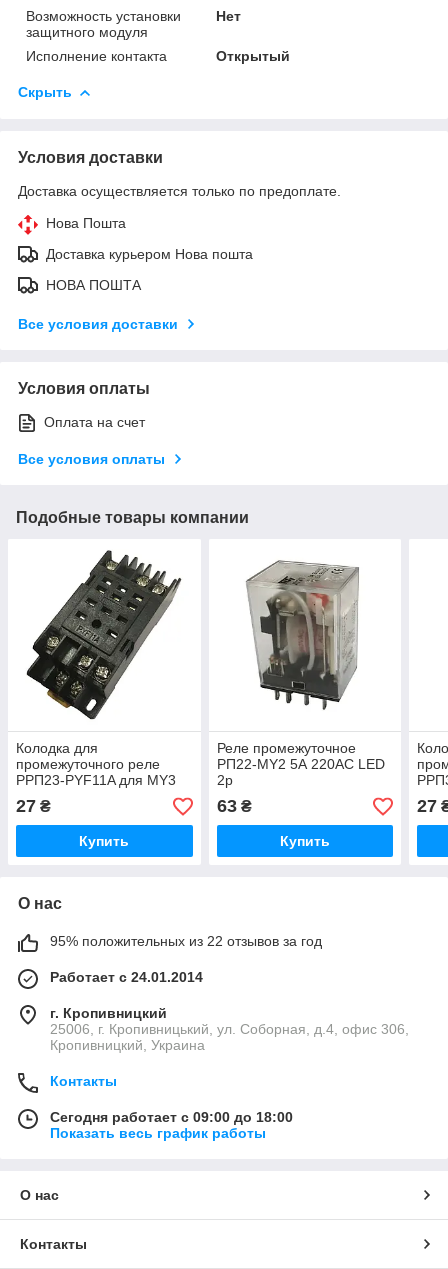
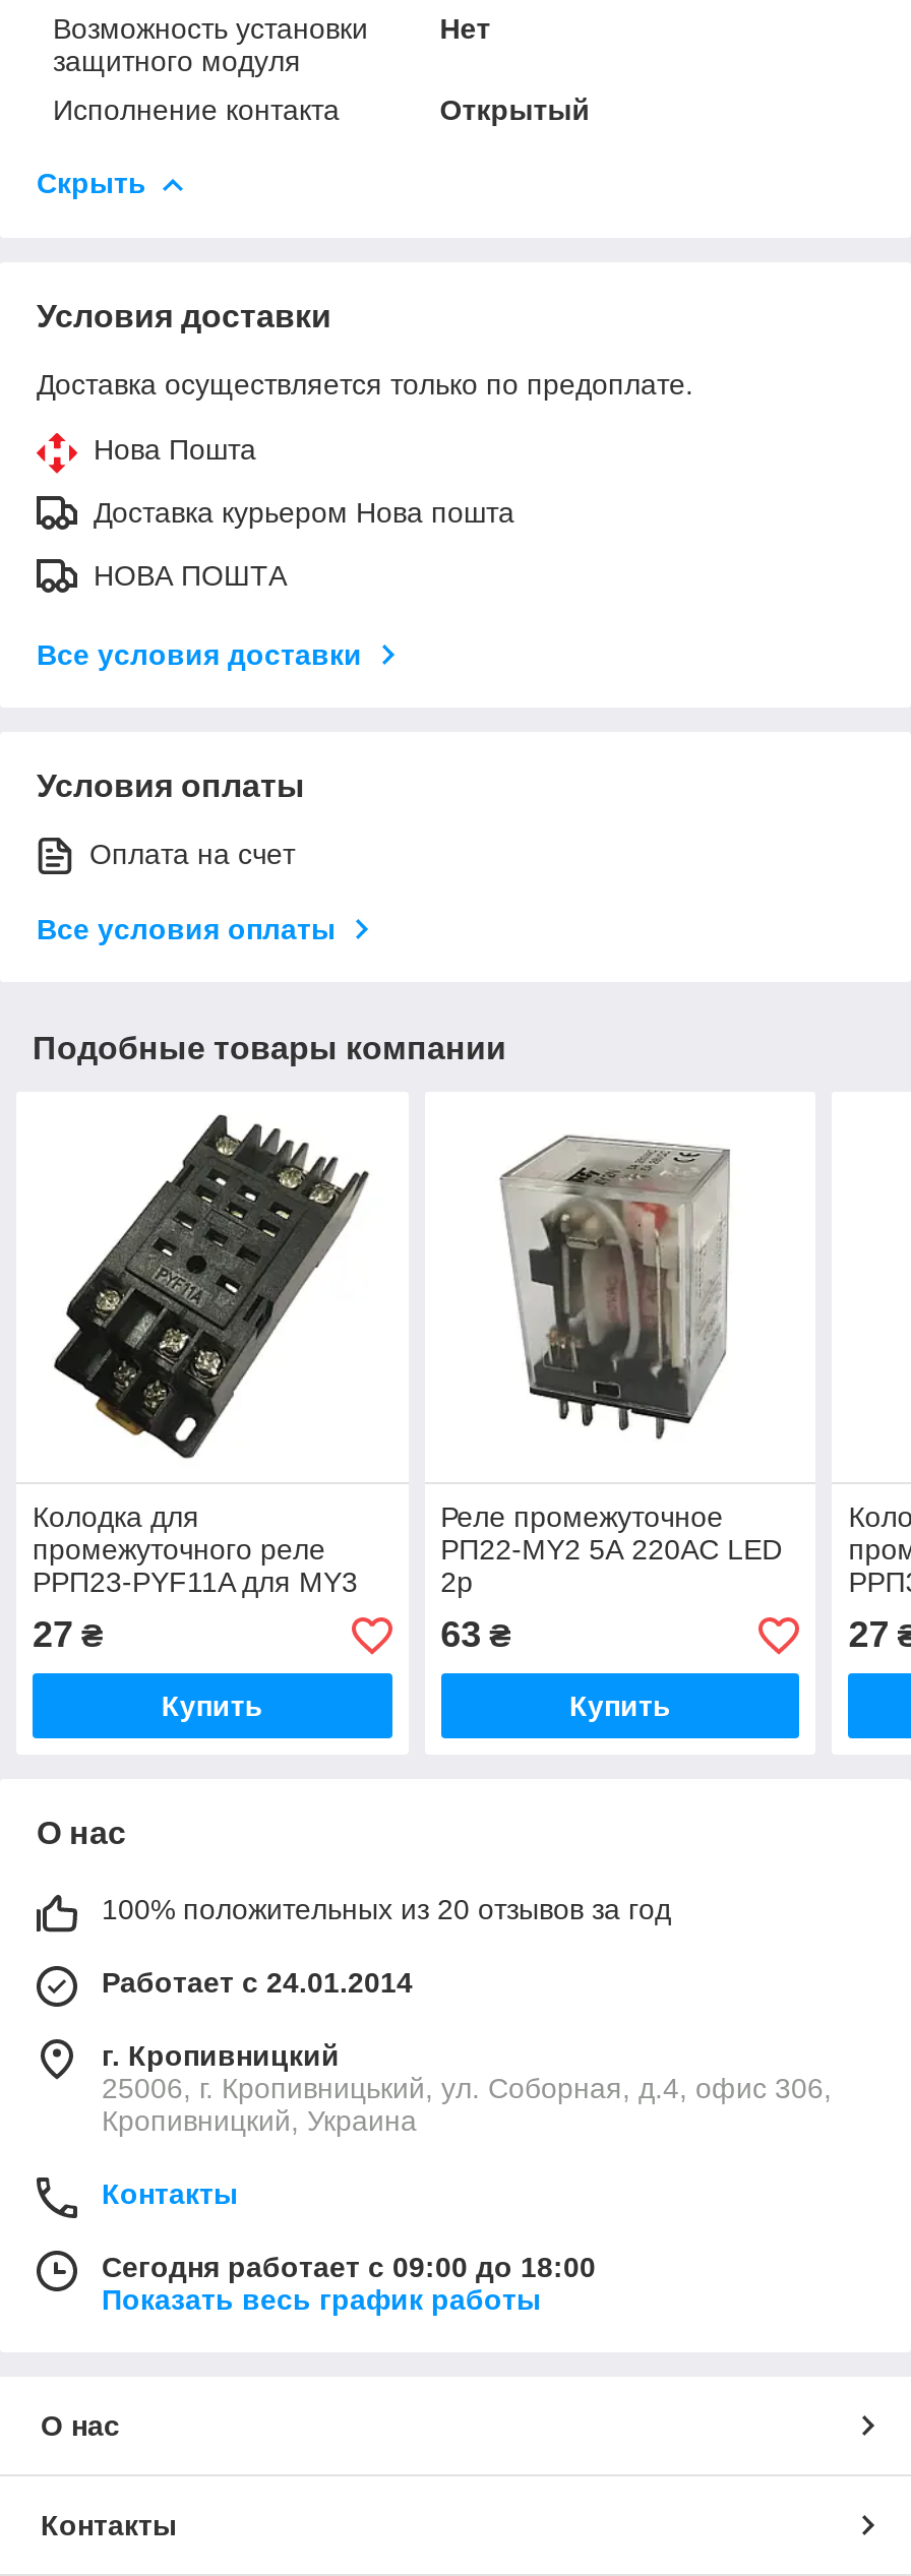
- 95% положительных из 22 отзывов за год
+ 100% положительных из 20 отзывов за год
